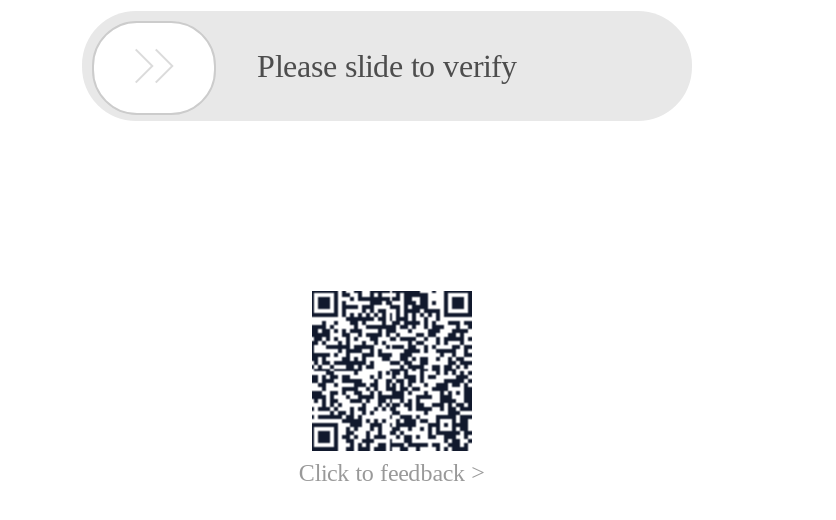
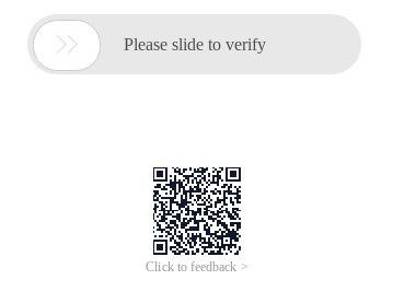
- [image]
+ [image]
